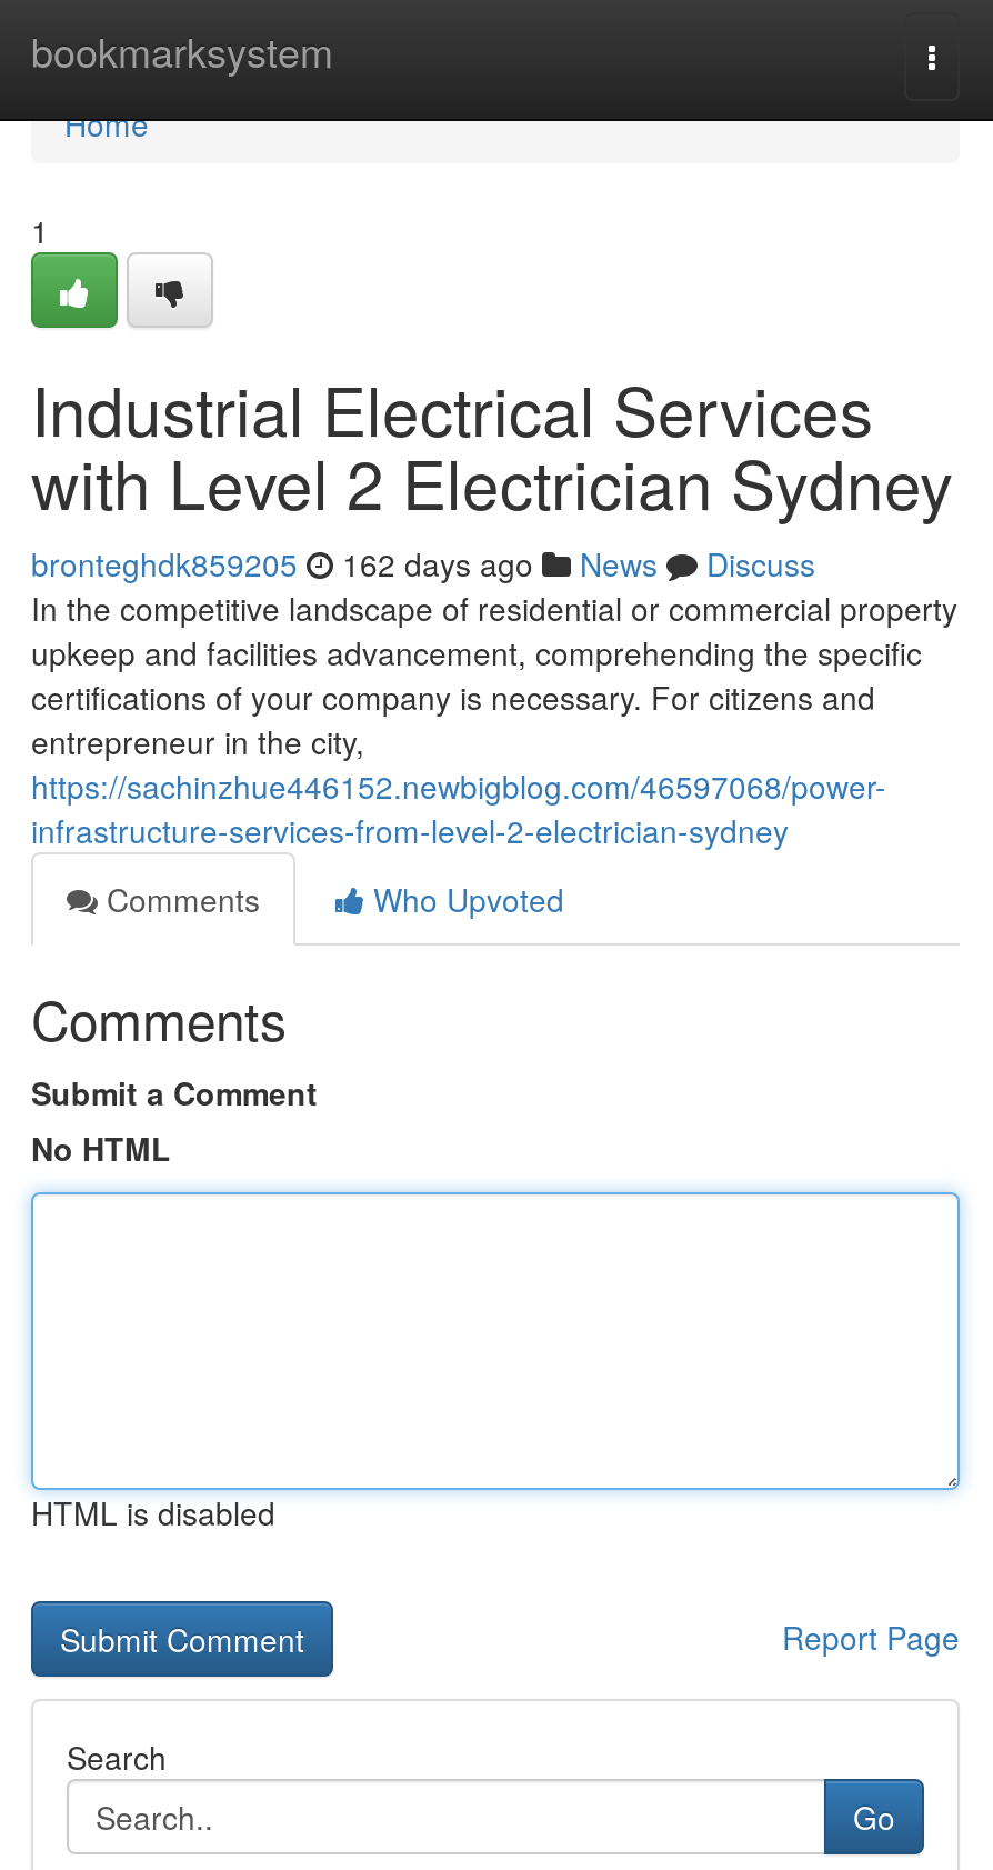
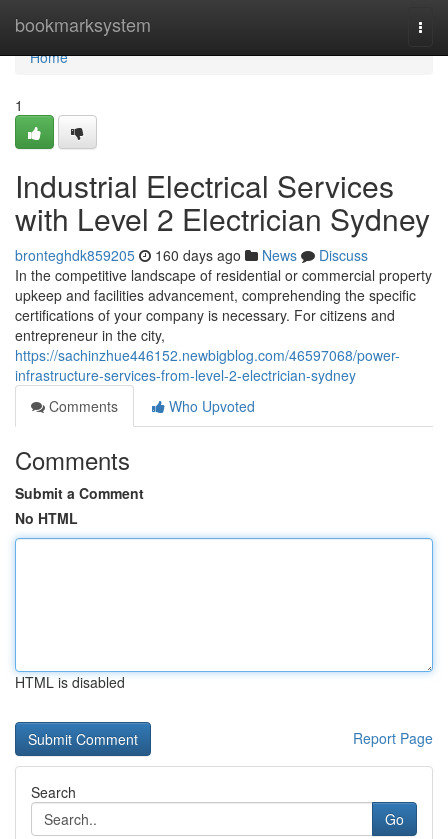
- bronteghdk859205 162 days ago News Discuss
+ bronteghdk859205 160 days ago News Discuss
